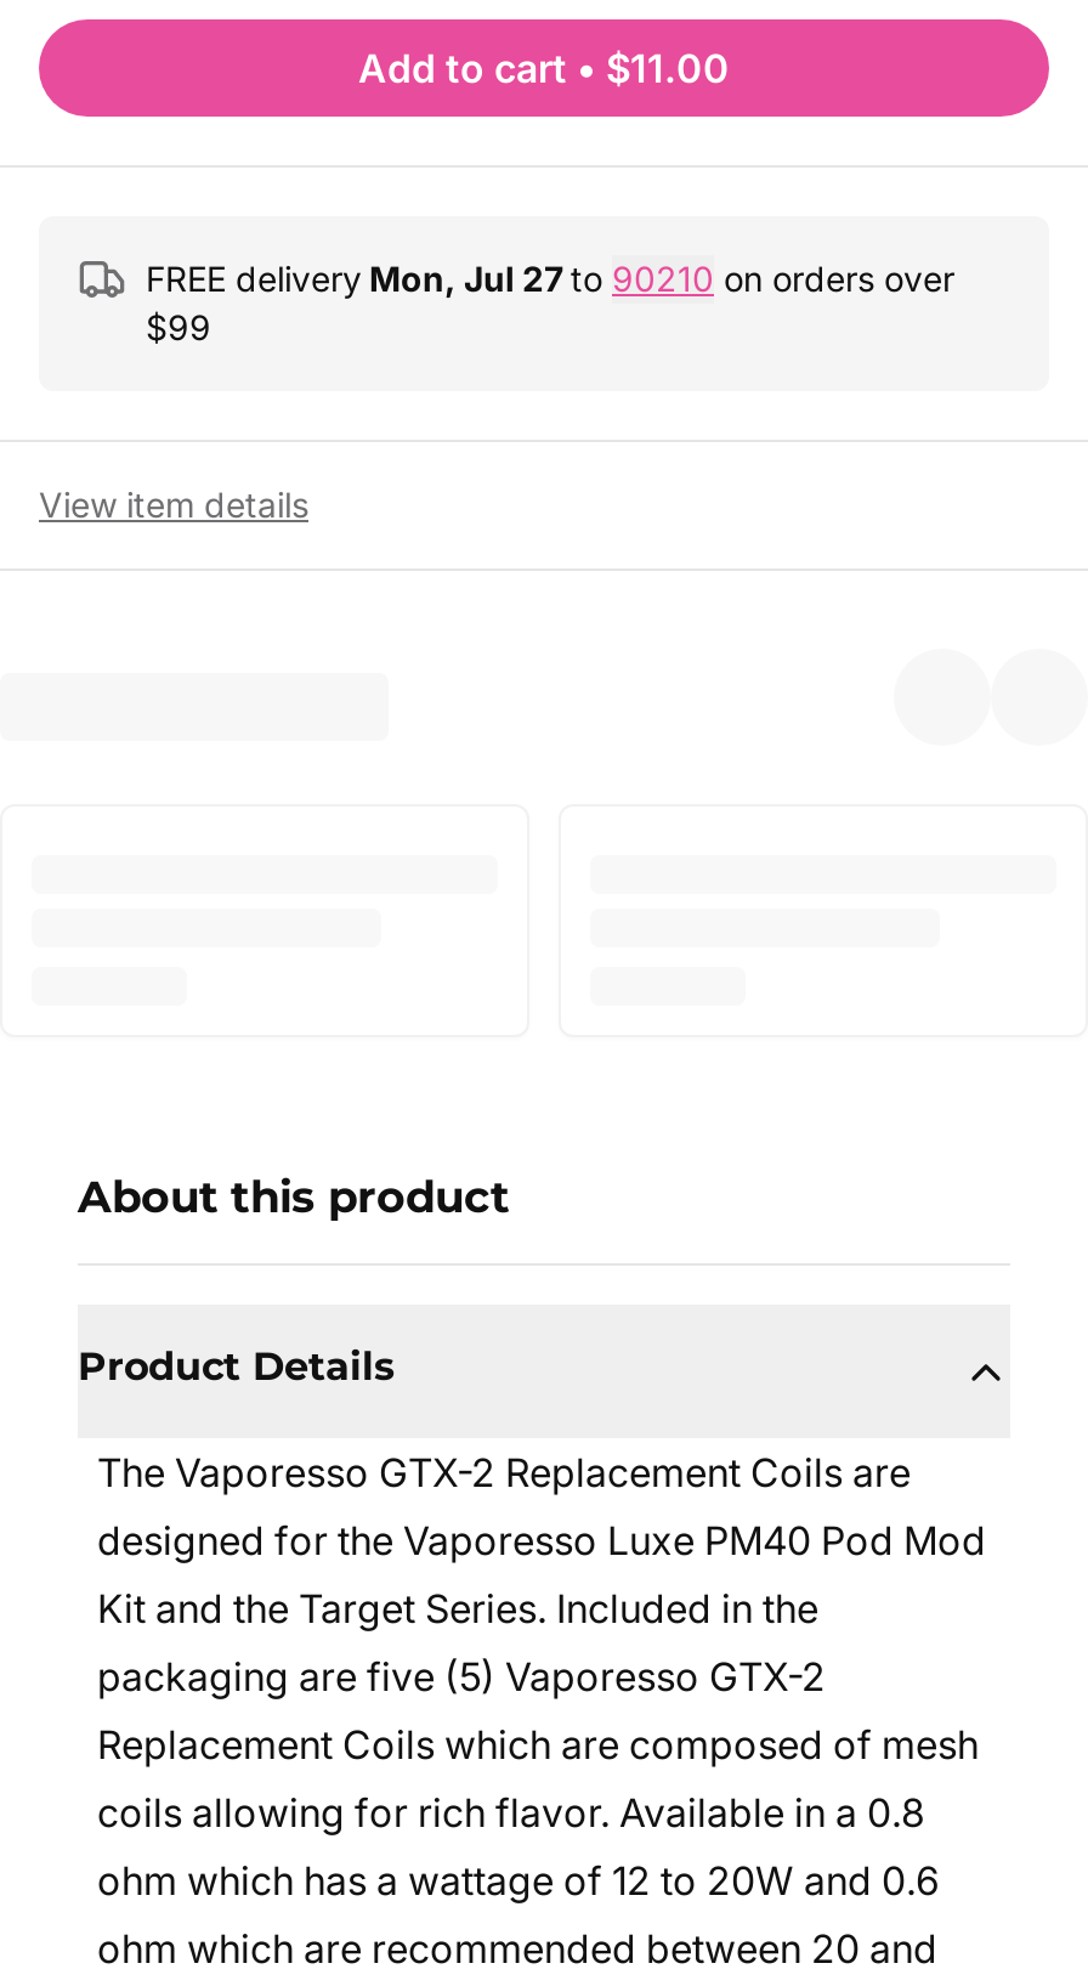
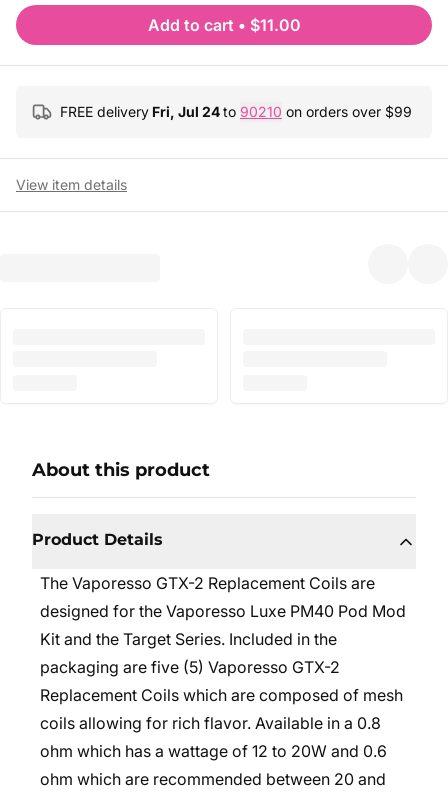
- FREE delivery Mon, Jul 27 to 90210 on orders over
- $99
+ FREE delivery Fri, Jul 24 to 90210 on orders over $99
